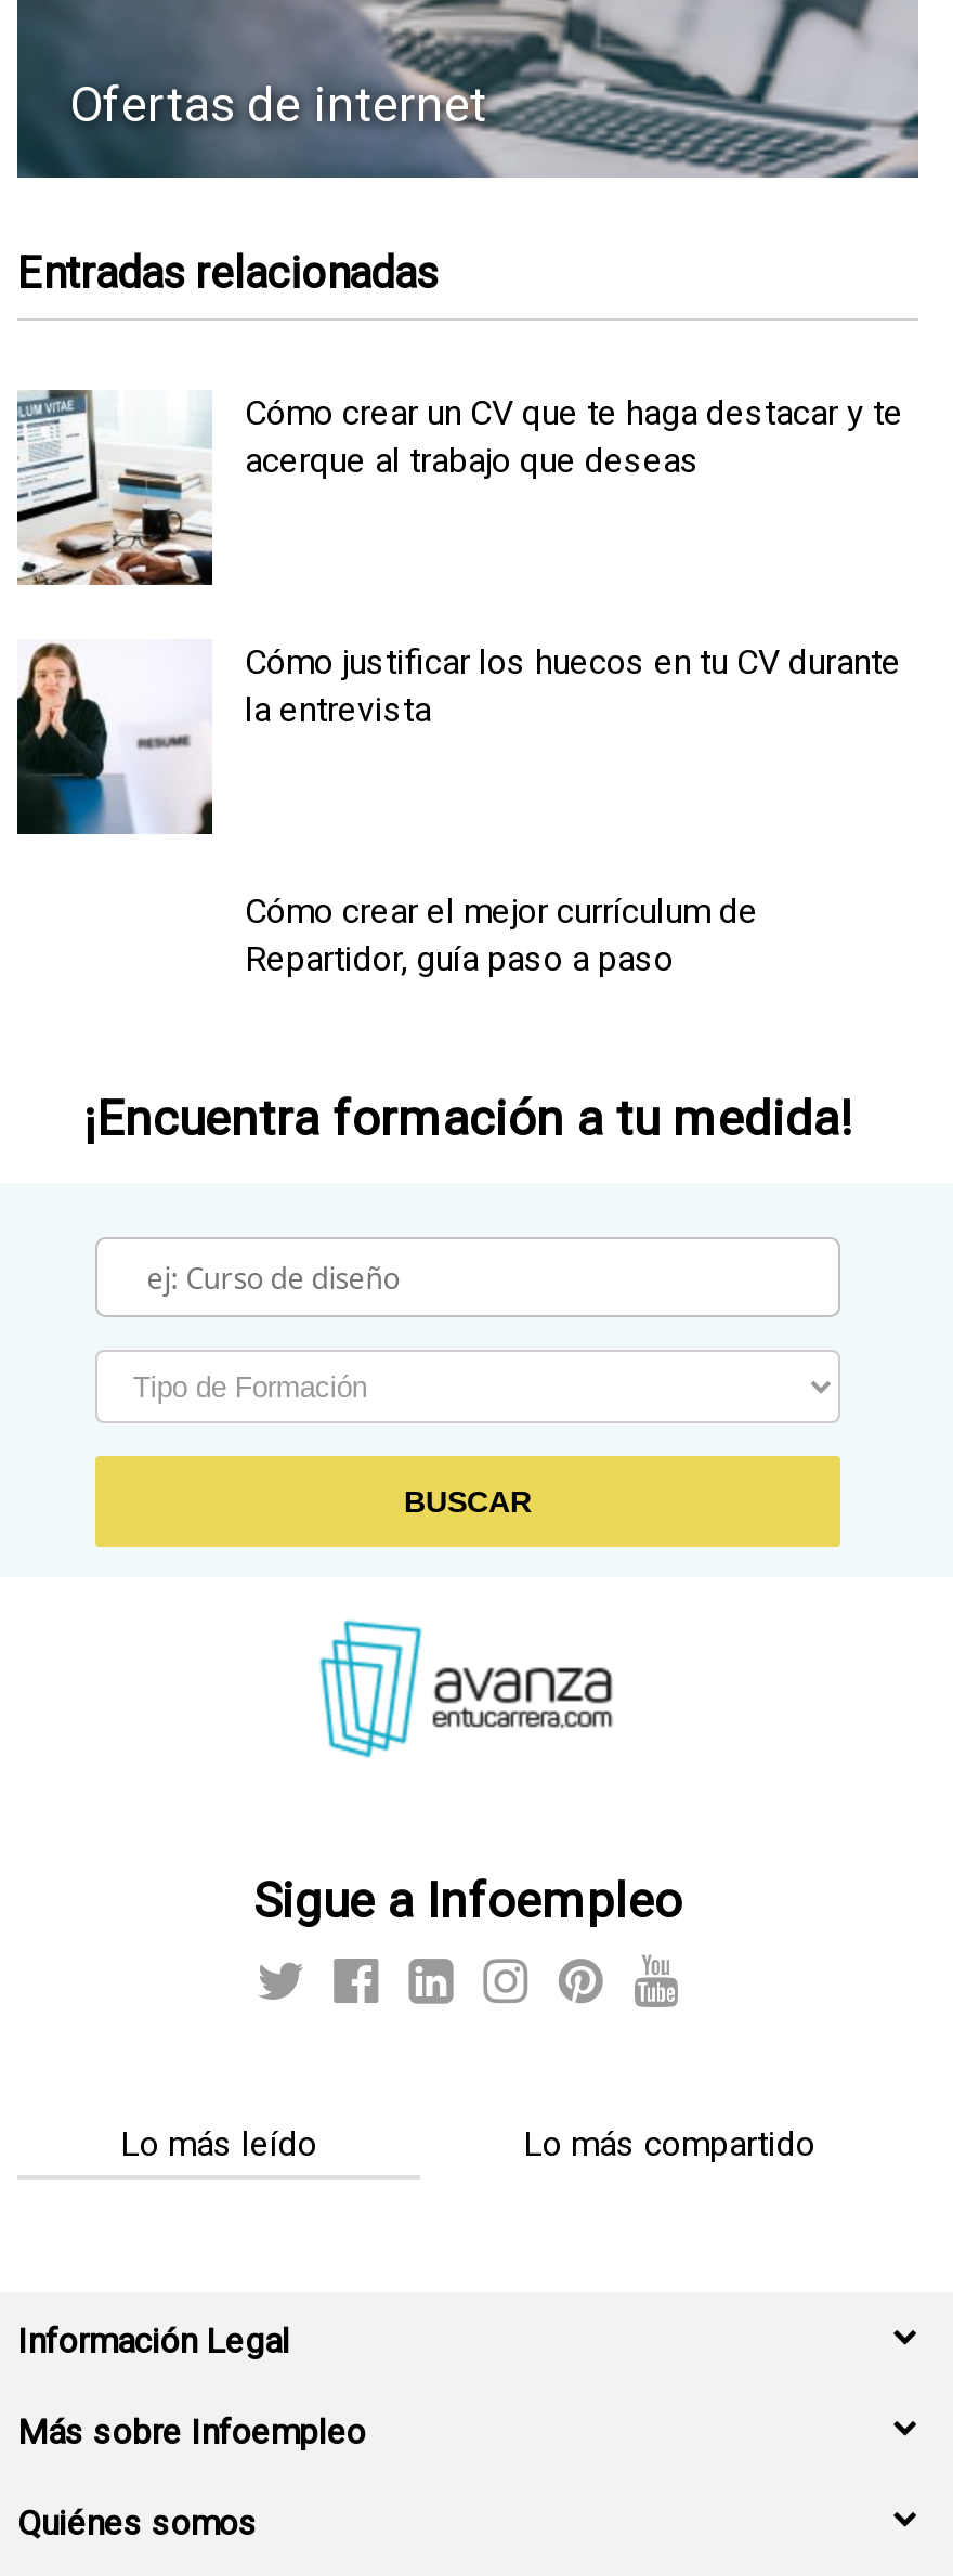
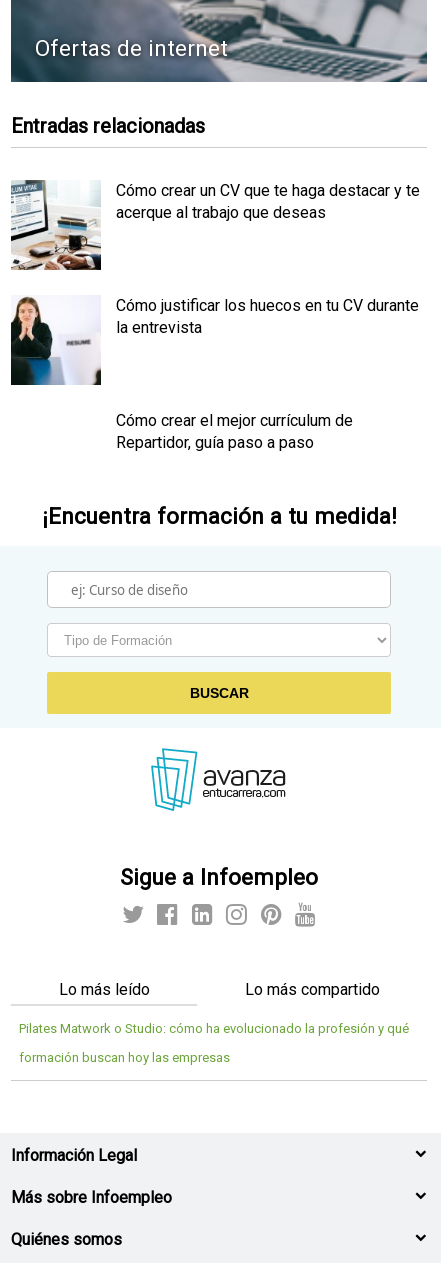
+ Pilates Matwork o Studio: cómo ha evolucionado la profesión y qué
+ formación buscan hoy las empresas
